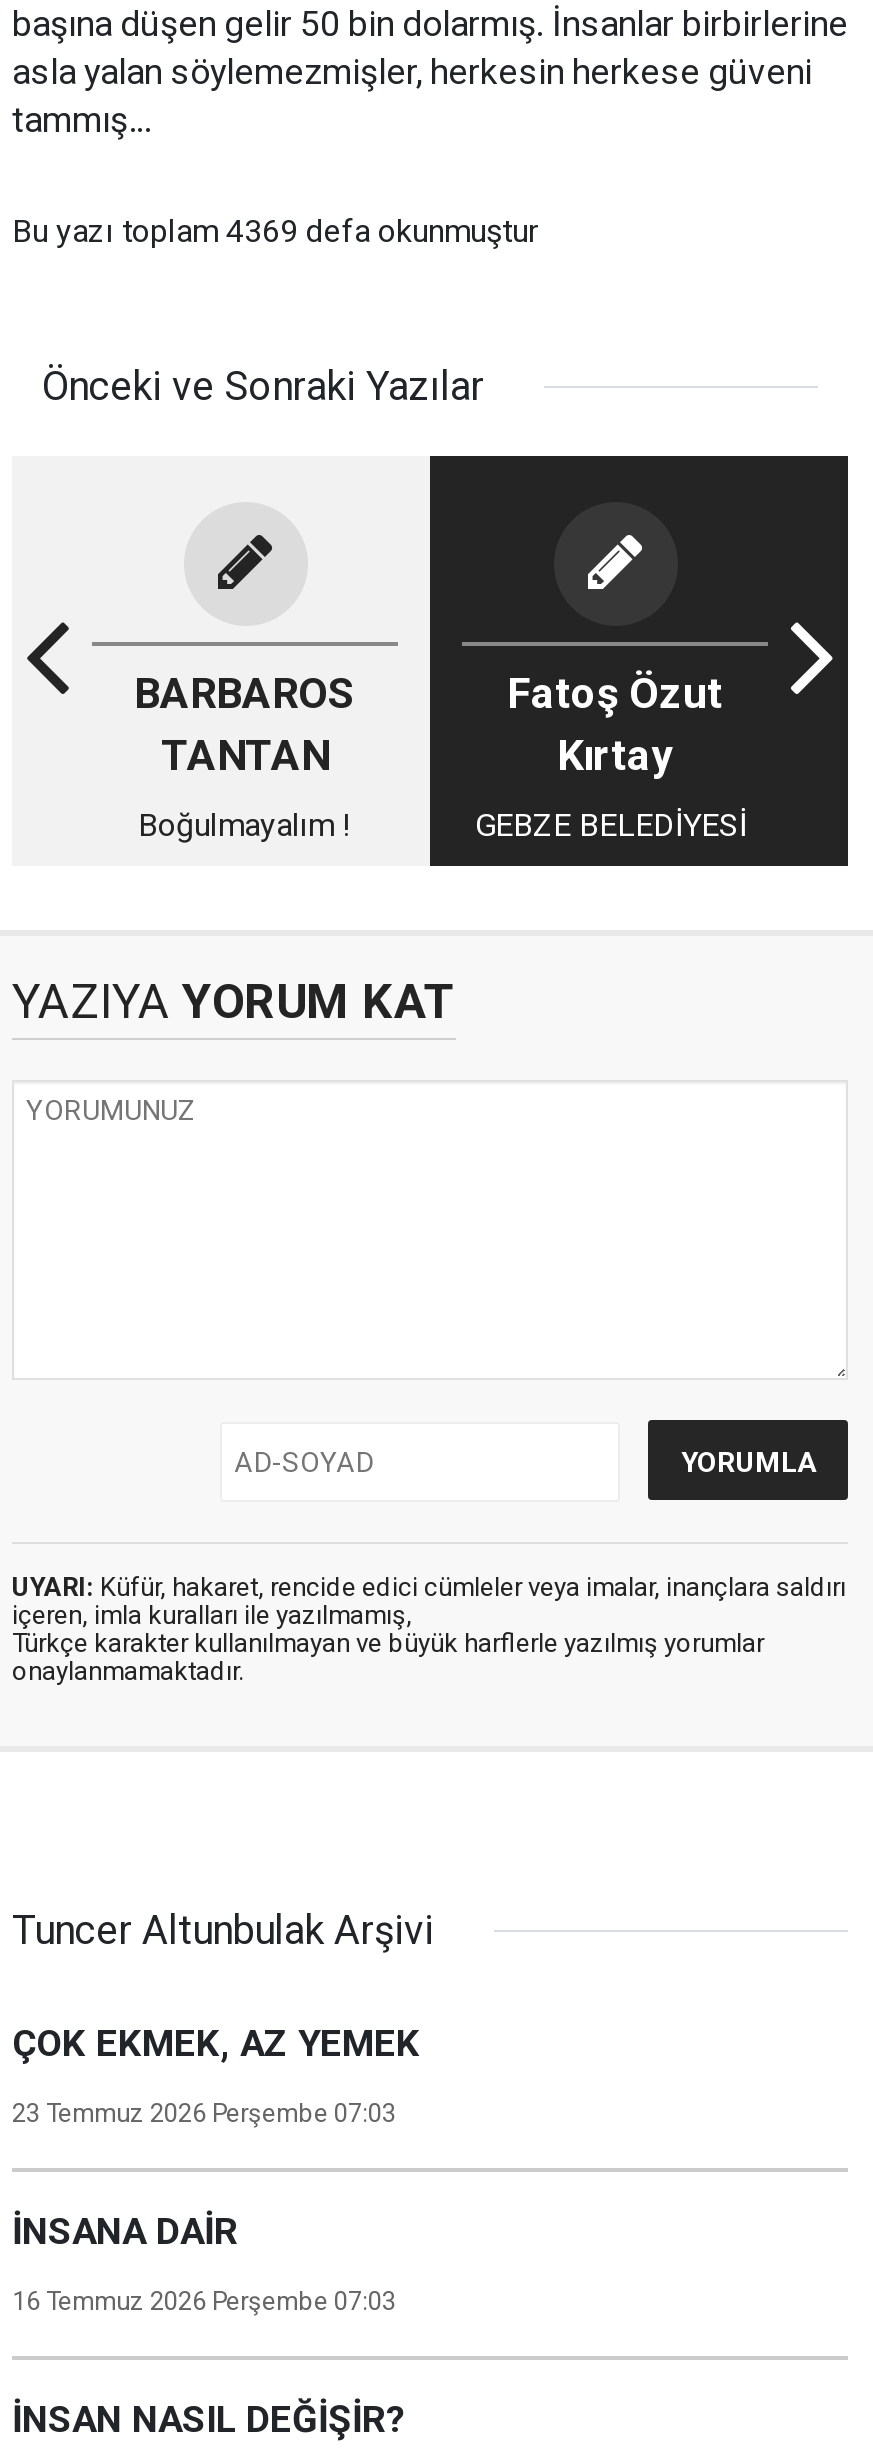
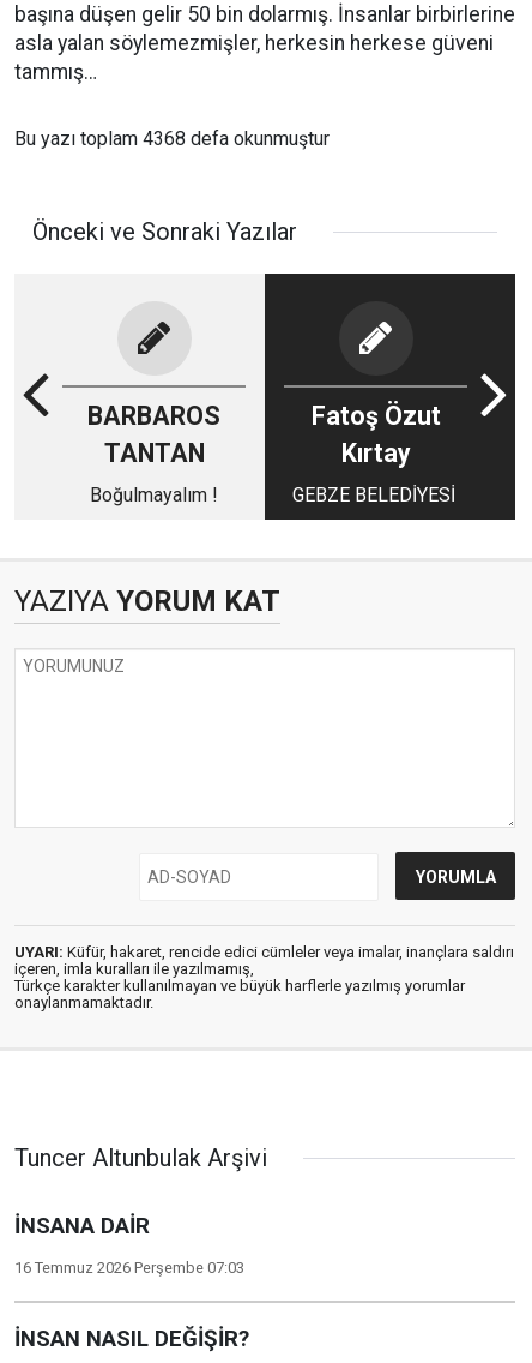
- Bu yazı toplam 4369 defa okunmuştur
+ Bu yazı toplam 4368 defa okunmuştur

- ÇOK EKMEK, AZ YEMEK
- 23 Temmuz 2026 Perşembe 07:03
